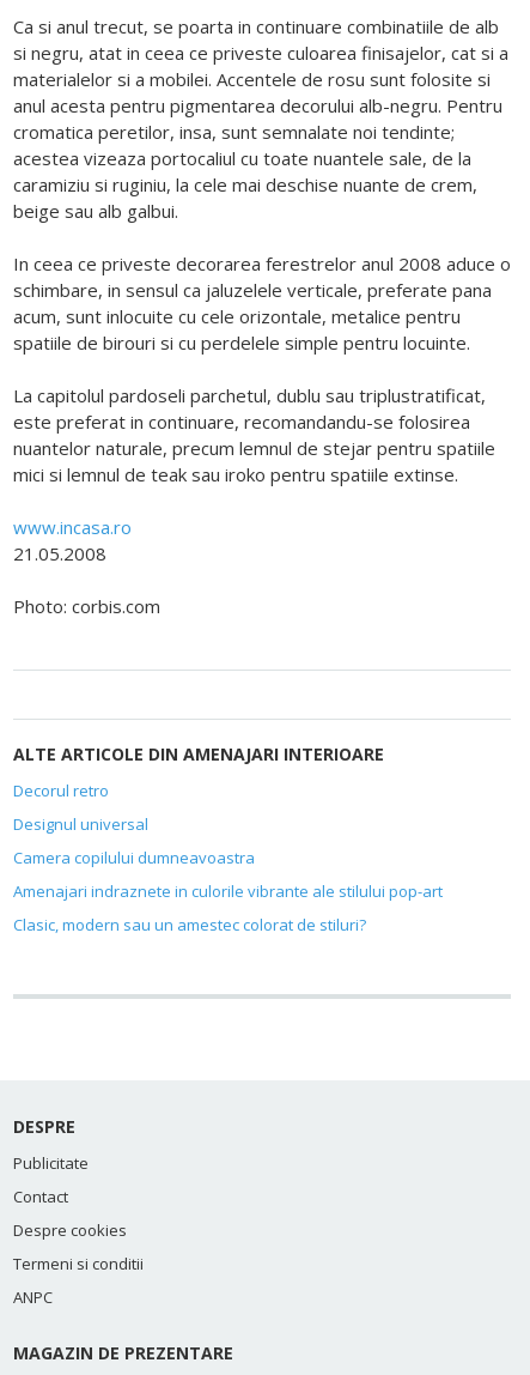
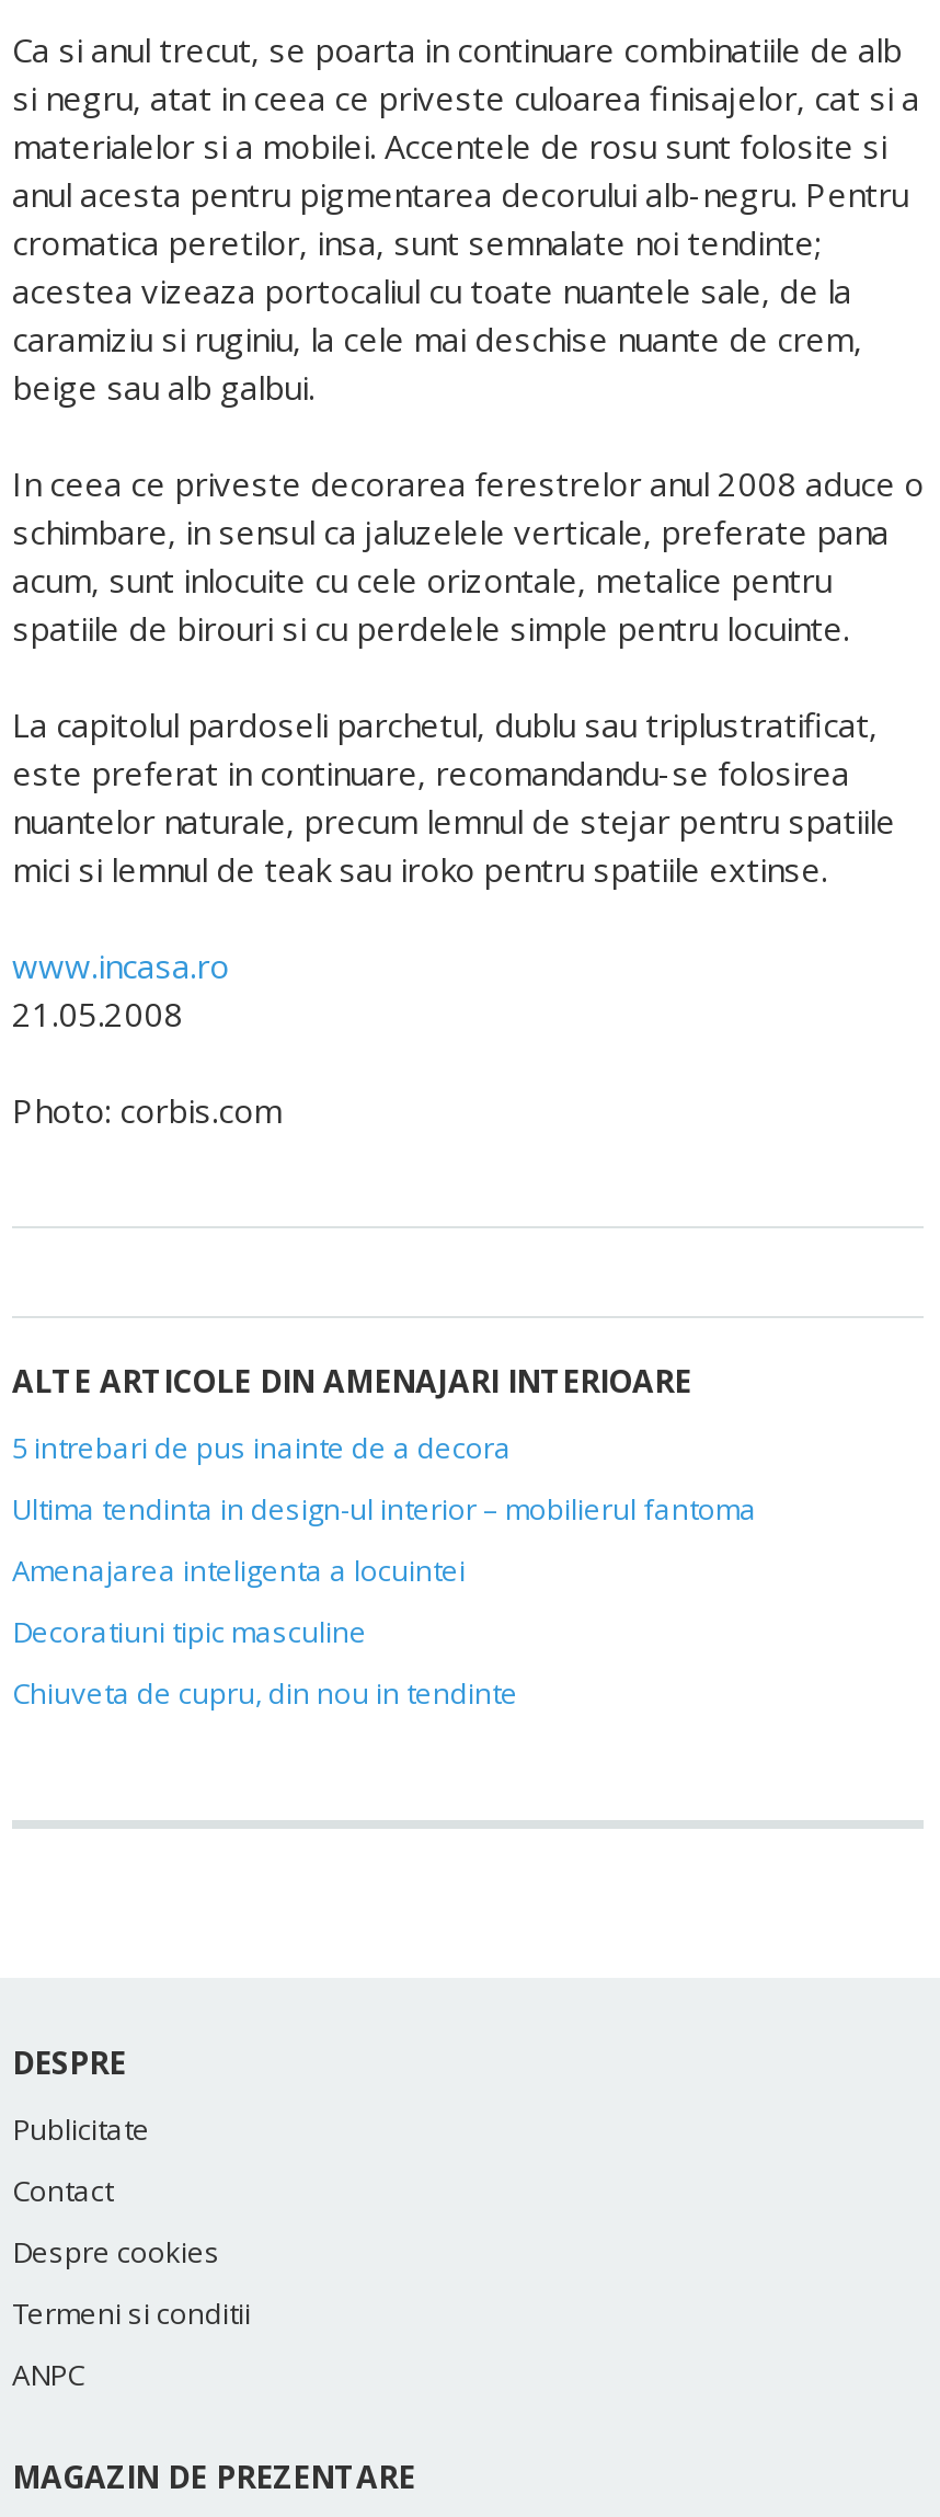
- Decorul retro
+ 5 intrebari de pus inainte de a decora

- Designul universal
+ Ultima tendinta in design-ul interior – mobilierul fantoma

- Camera copilului dumneavoastra
+ Amenajarea inteligenta a locuintei

- Amenajari indraznete in culorile vibrante ale stilului pop-art
+ Decoratiuni tipic masculine

- Clasic, modern sau un amestec colorat de stiluri?
+ Chiuveta de cupru, din nou in tendinte
